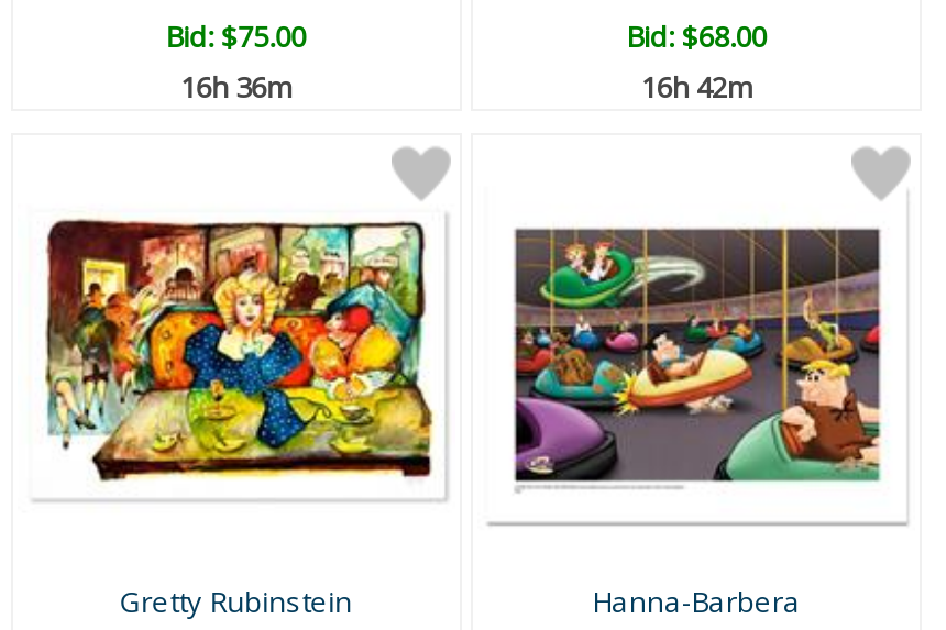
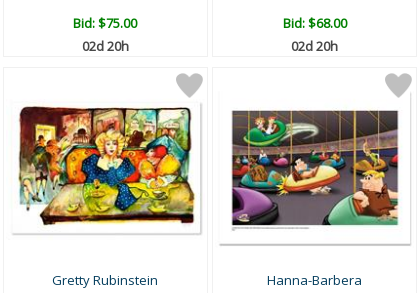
- 16h 36m
+ 02d 20h

- 16h 42m
+ 02d 20h
